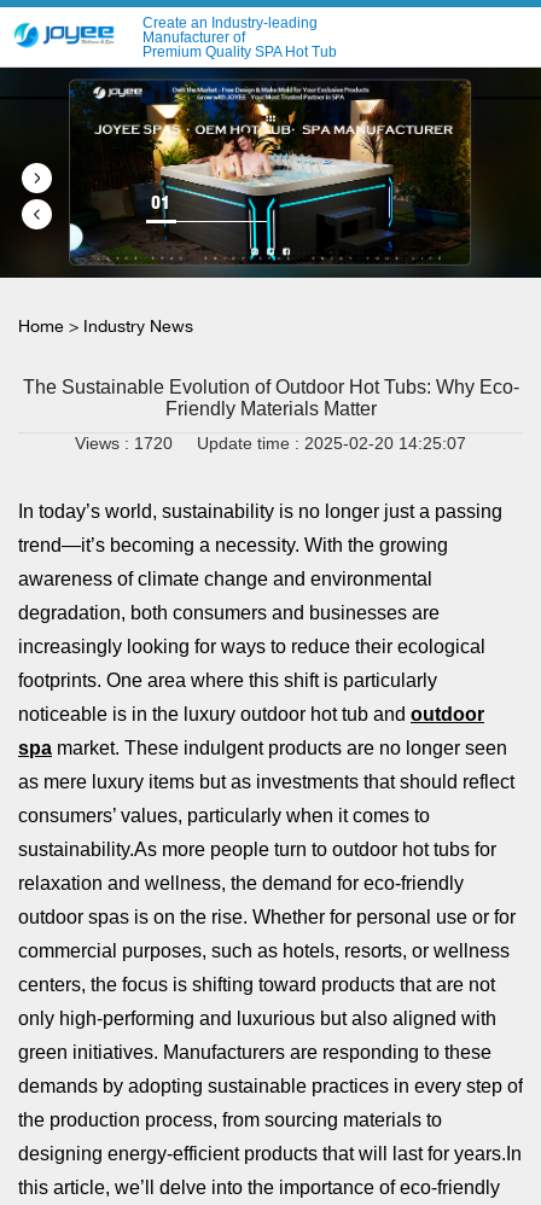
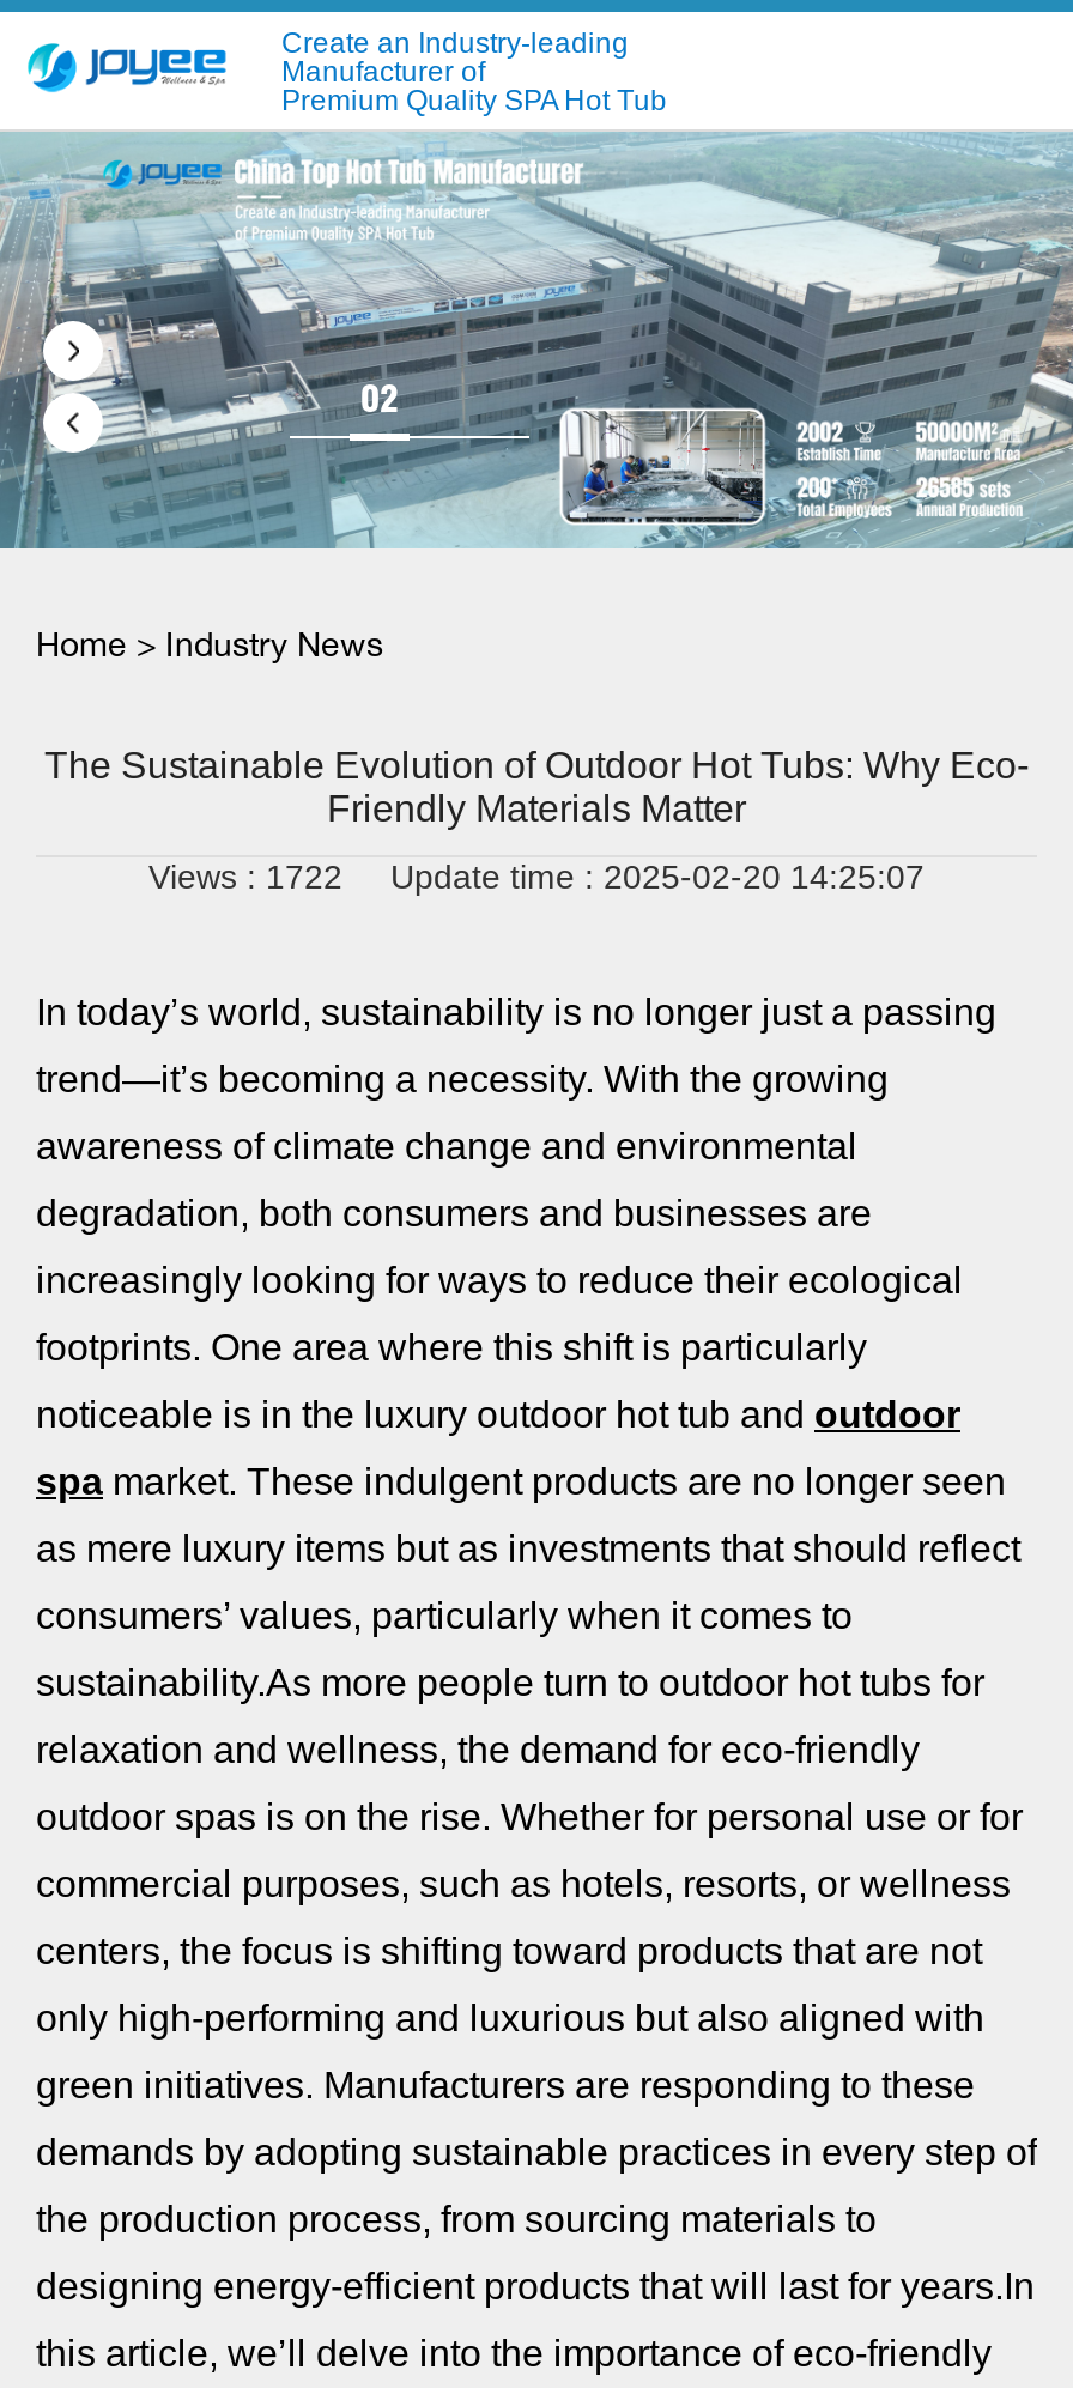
- [image]
- 01
+ [image]
+ 02

- Views : 1720 Update time : 2025-02-20 14:25:07
+ Views : 1722 Update time : 2025-02-20 14:25:07
